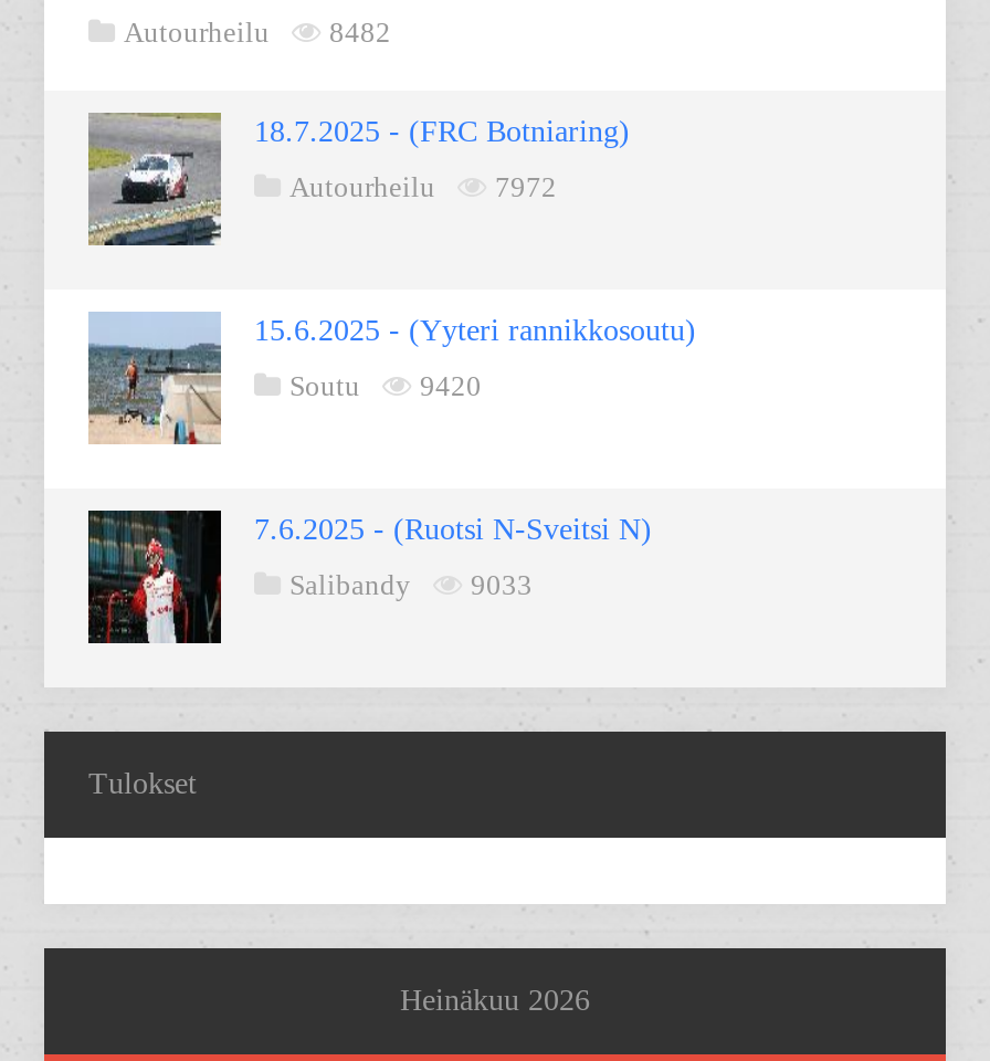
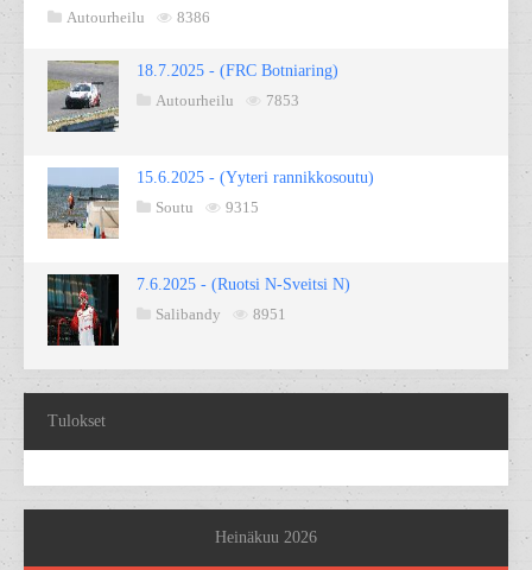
- Autourheilu 8482
+ Autourheilu 8386

- Autourheilu 7972
+ Autourheilu 7853

- Soutu 9420
+ Soutu 9315

- Salibandy 9033
+ Salibandy 8951
